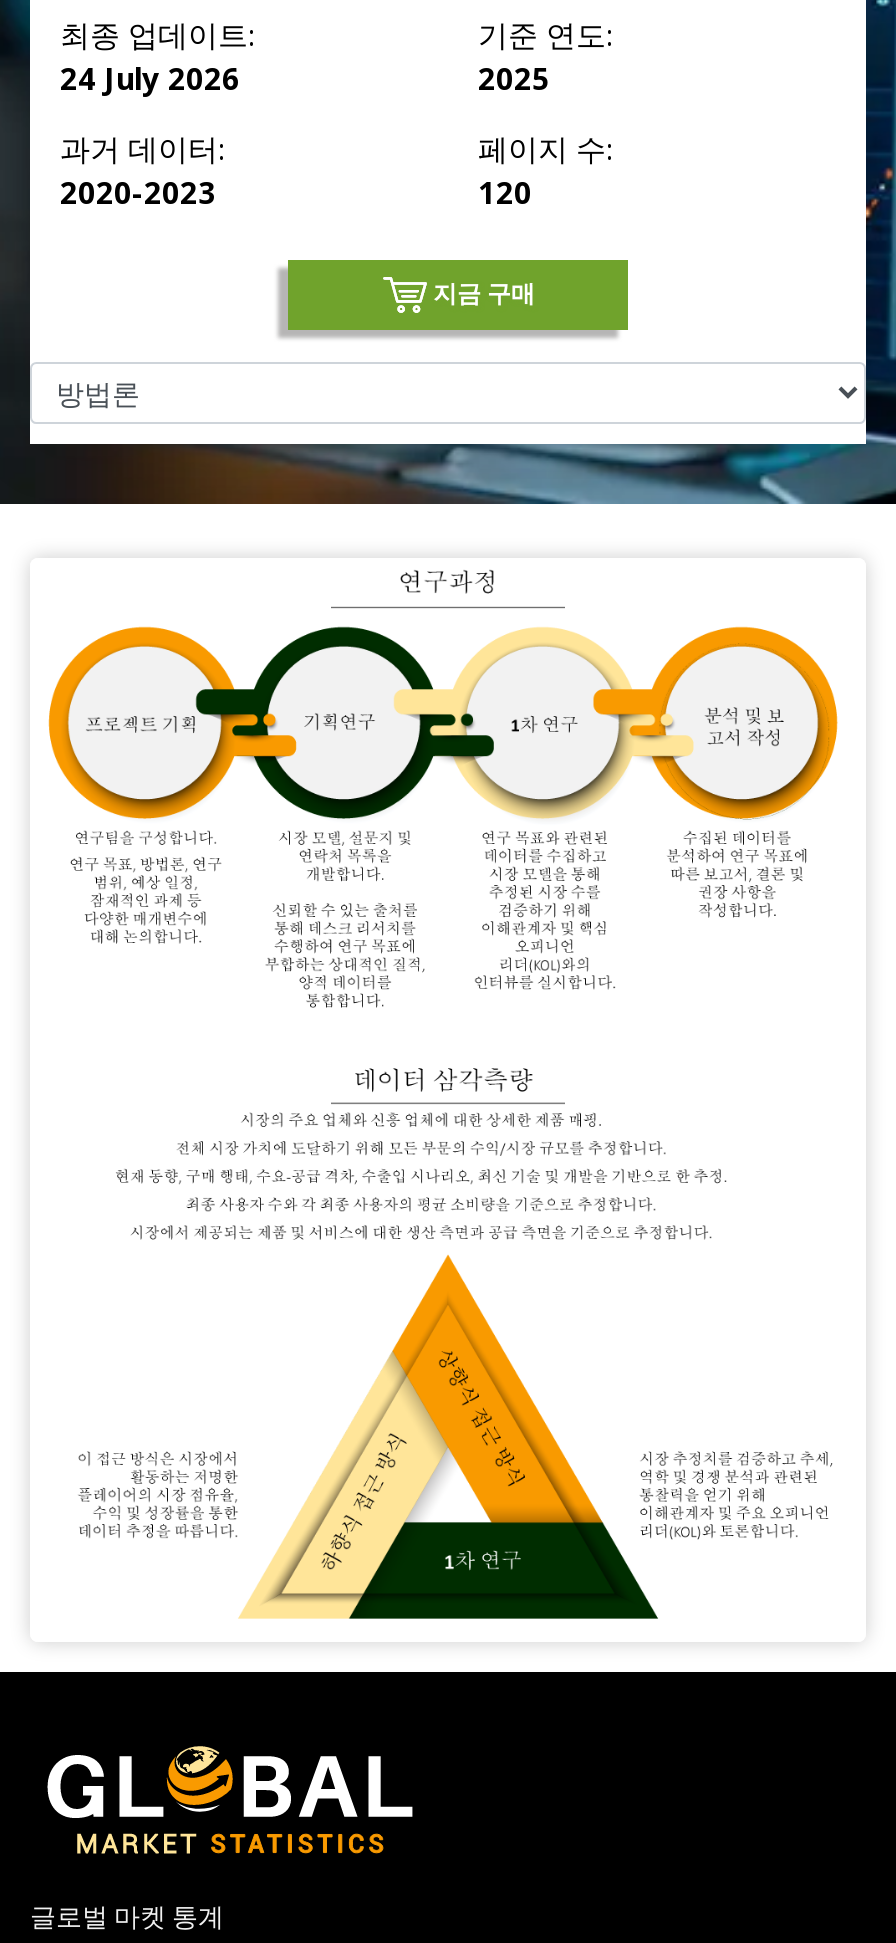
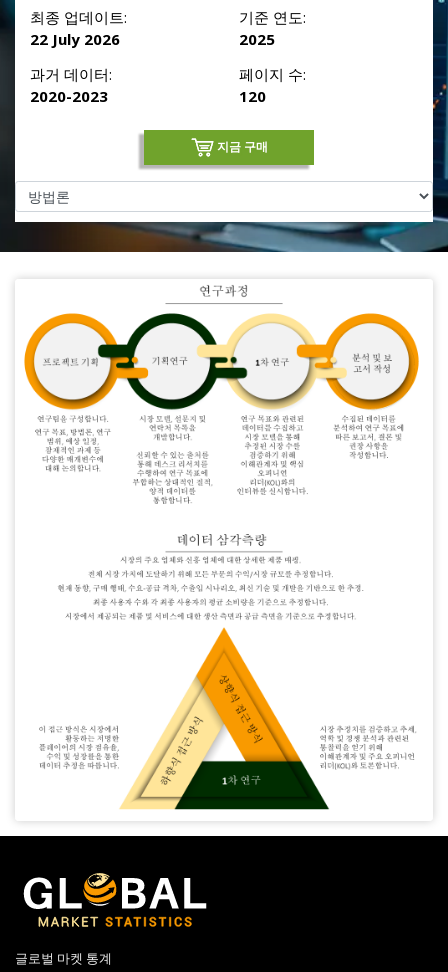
- 24 July 2026
+ 22 July 2026
